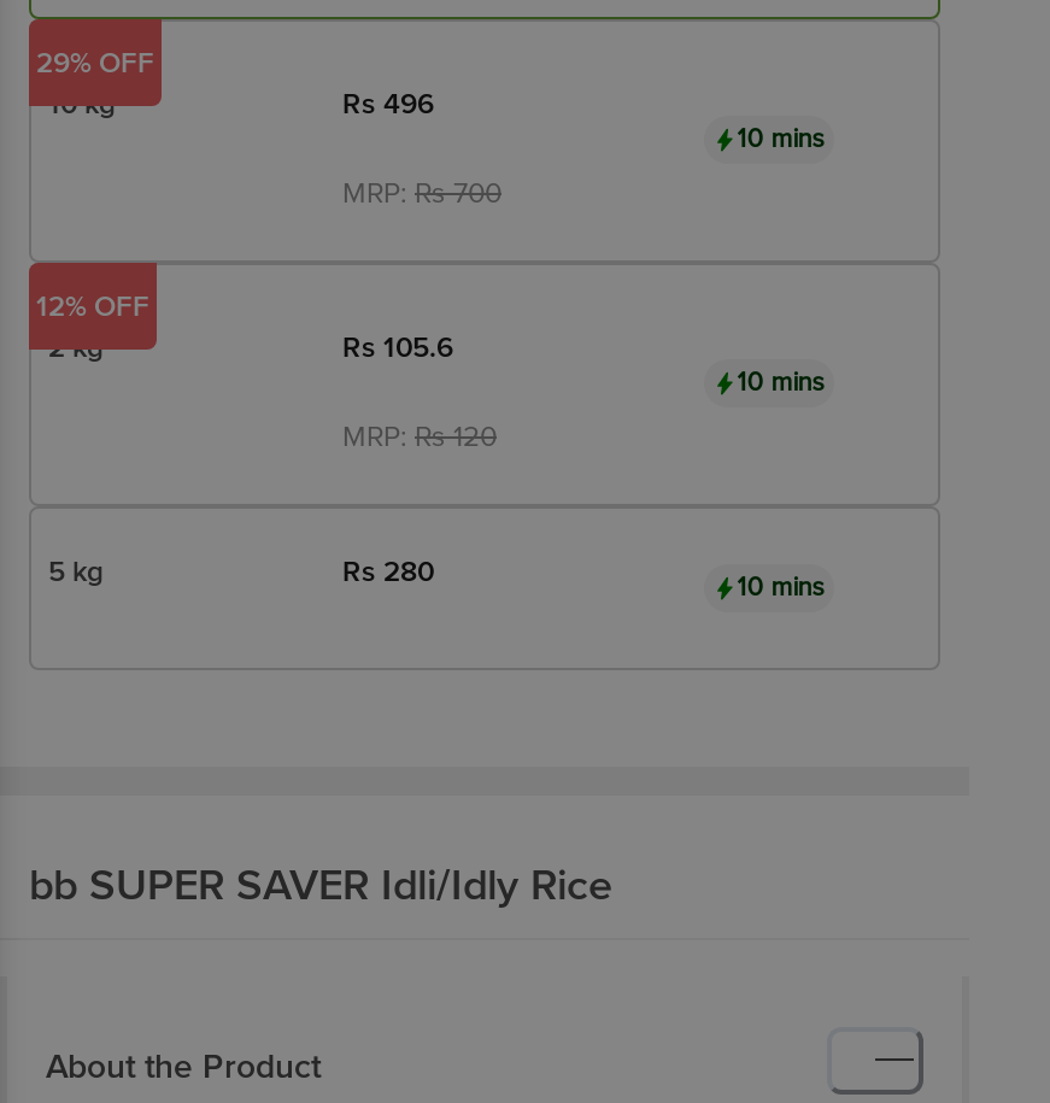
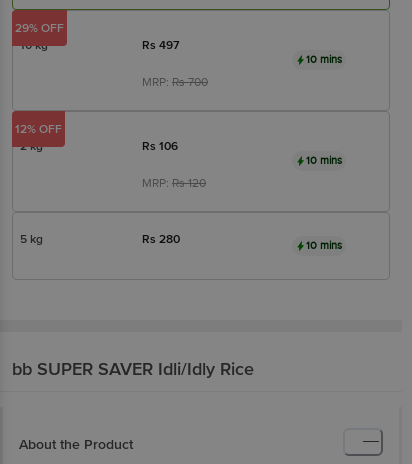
- Rs 496
+ Rs 497

- Rs 105.6
+ Rs 106
